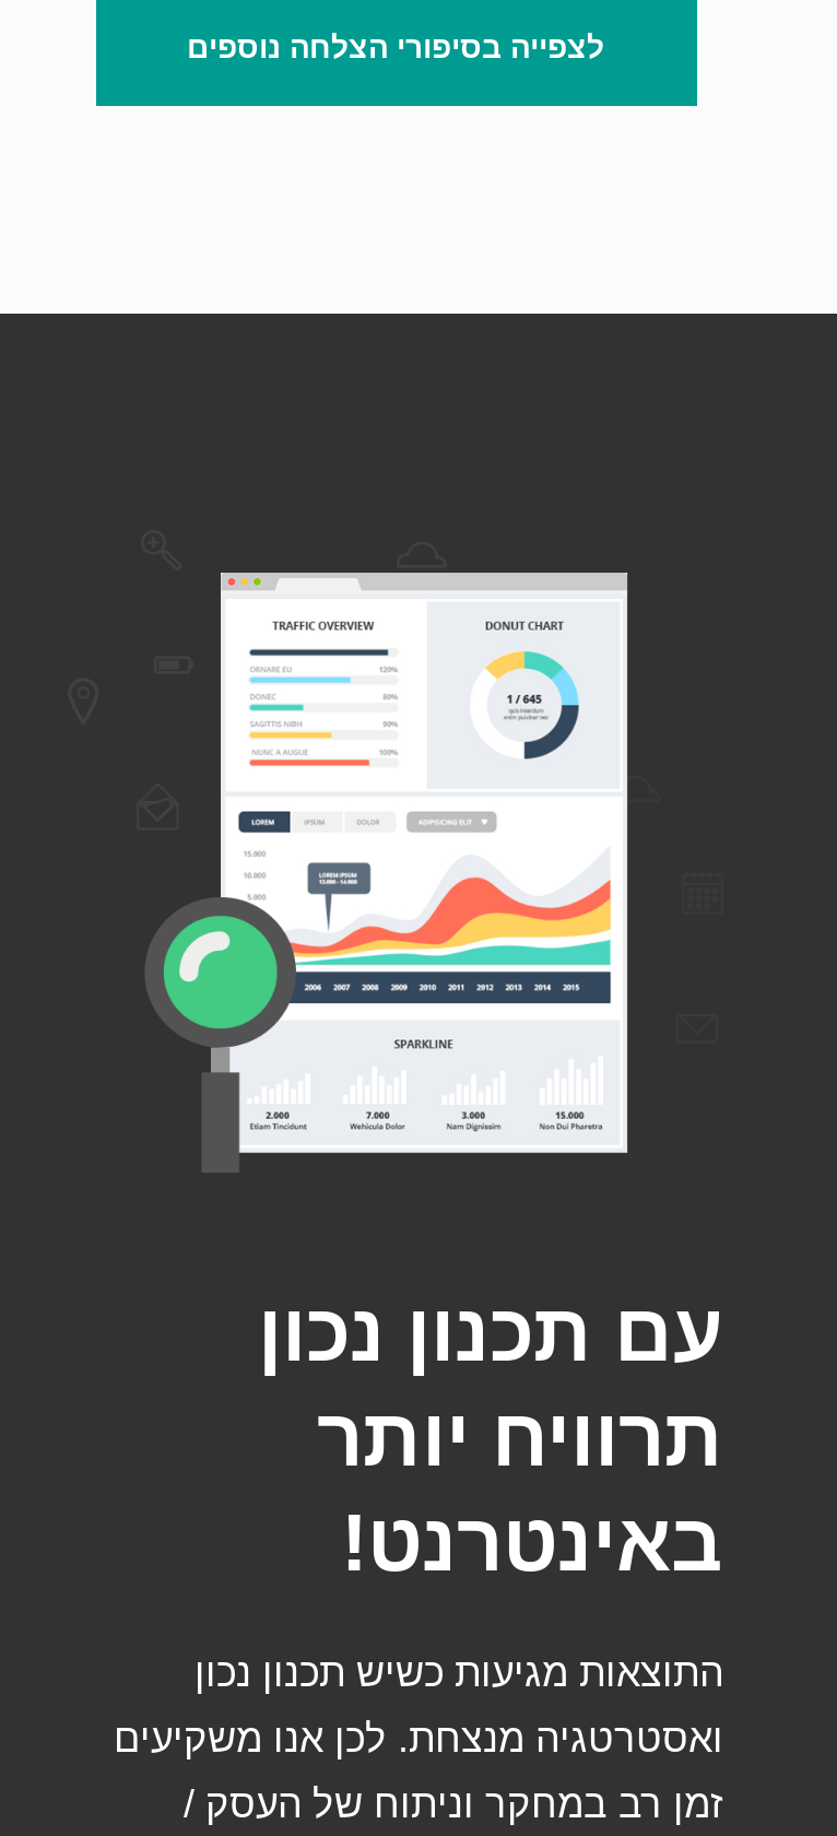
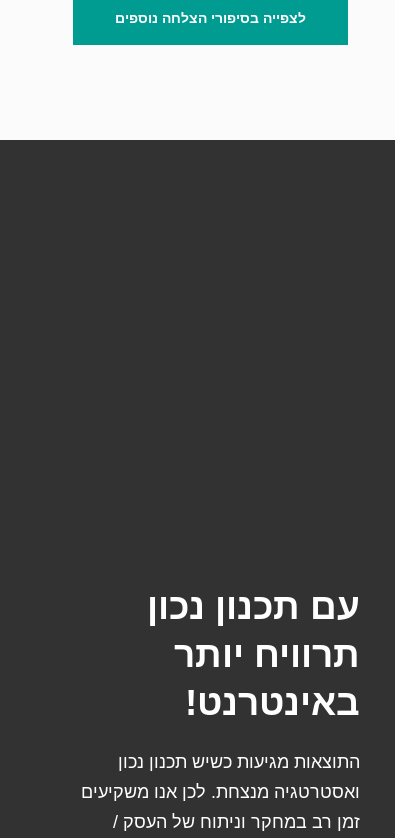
- [image]
